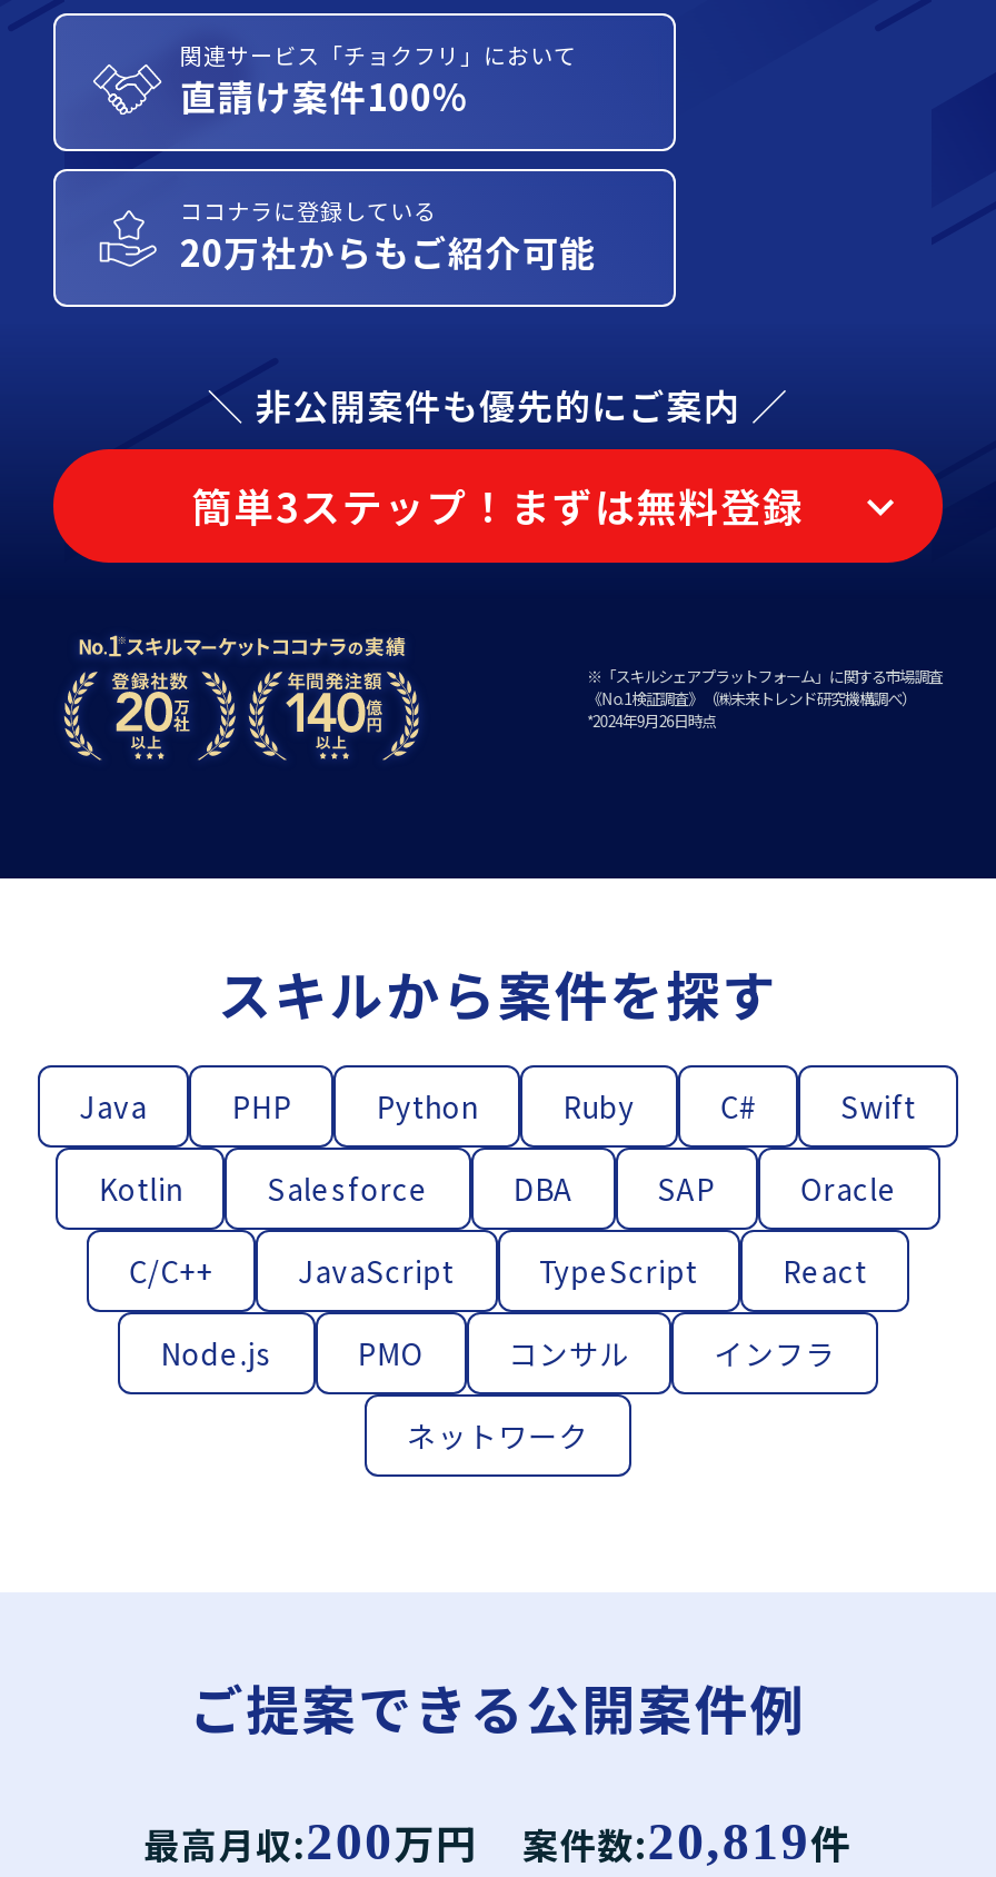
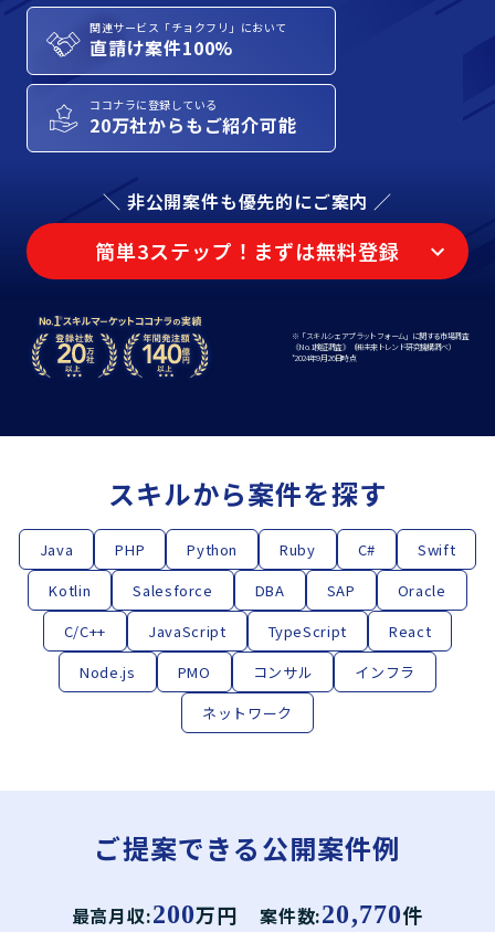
- 最高月収:200万円 案件数:20,819件
+ 最高月収:200万円 案件数:20,770件
